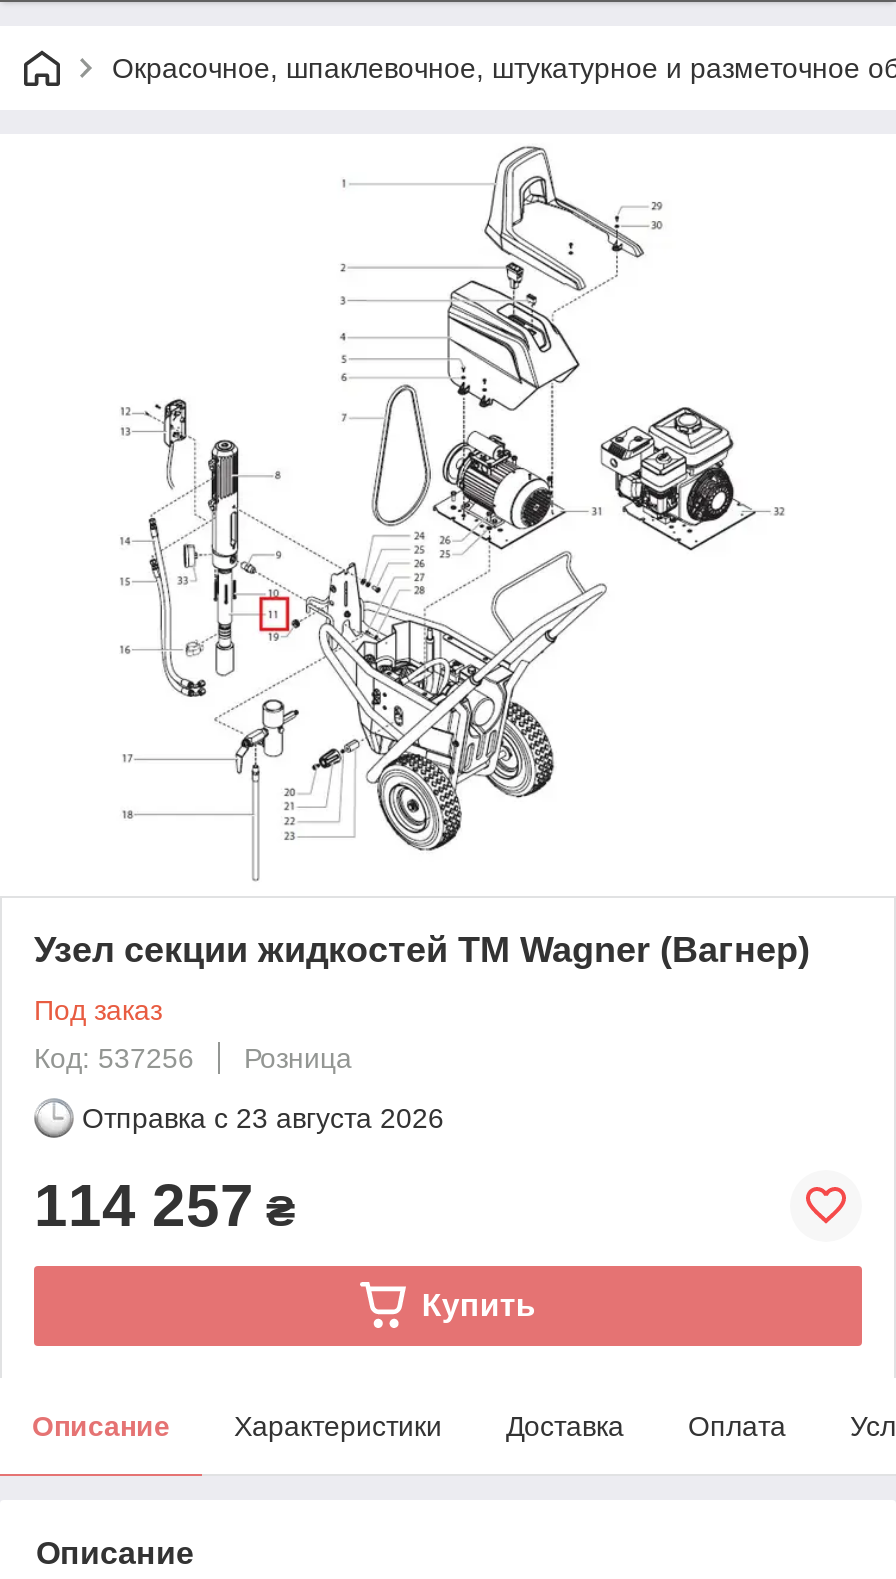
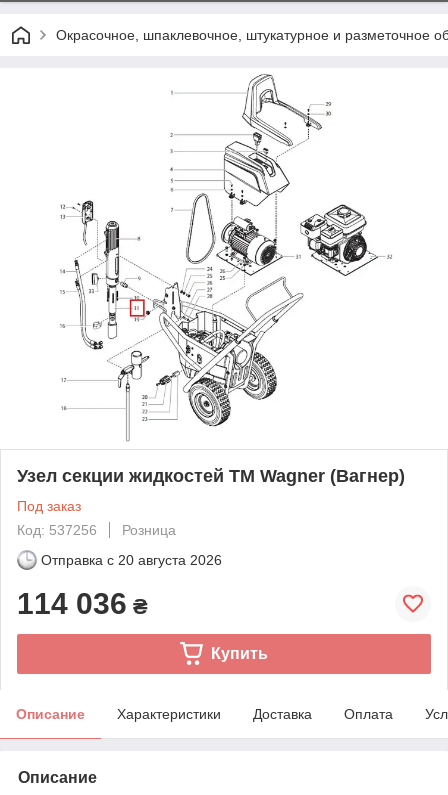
- Отправка с 23 августа 2026
+ Отправка с 20 августа 2026

- 114 257 ₴
+ 114 036 ₴
